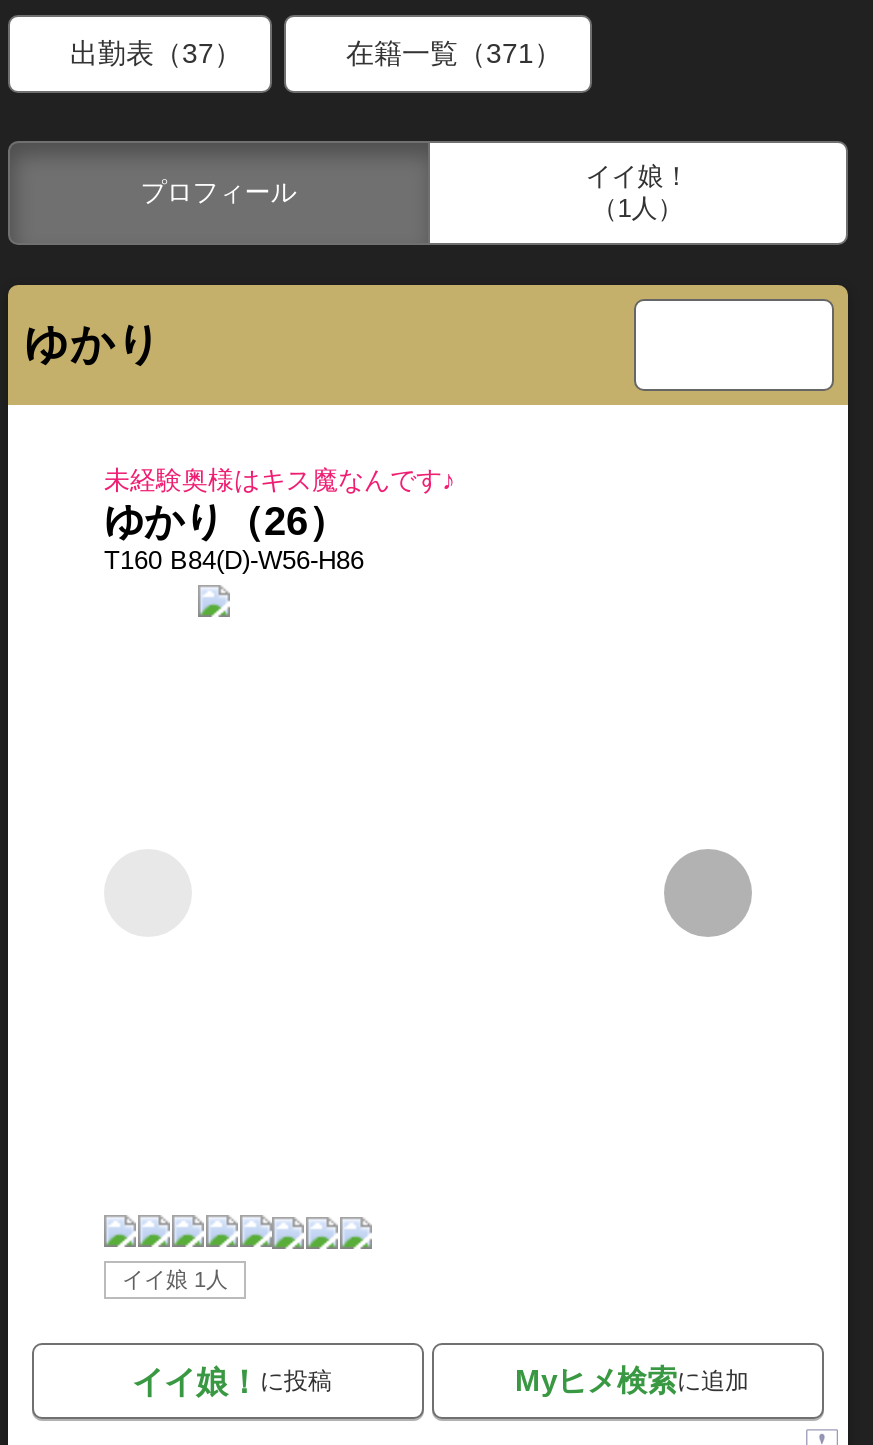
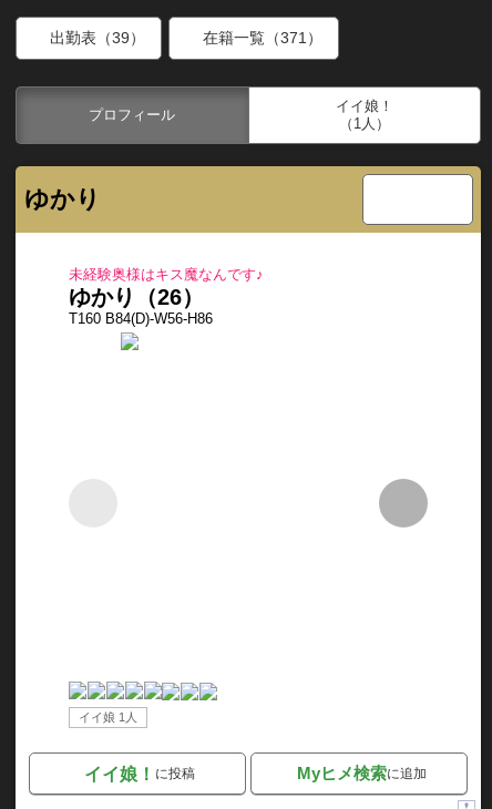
- 出勤表（37）
+ 出勤表（39）
